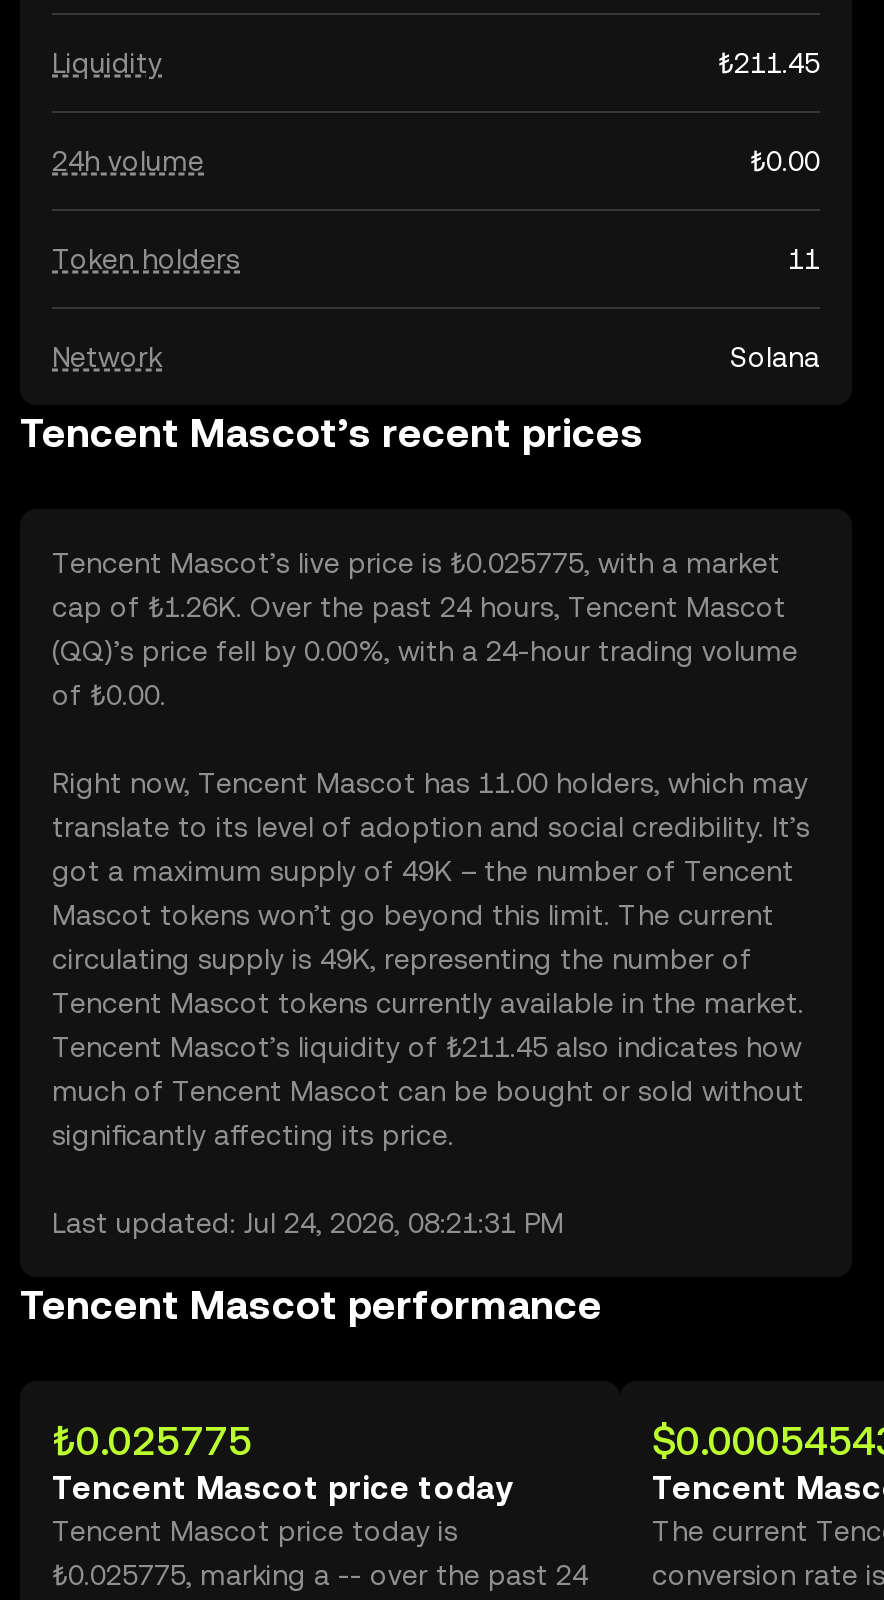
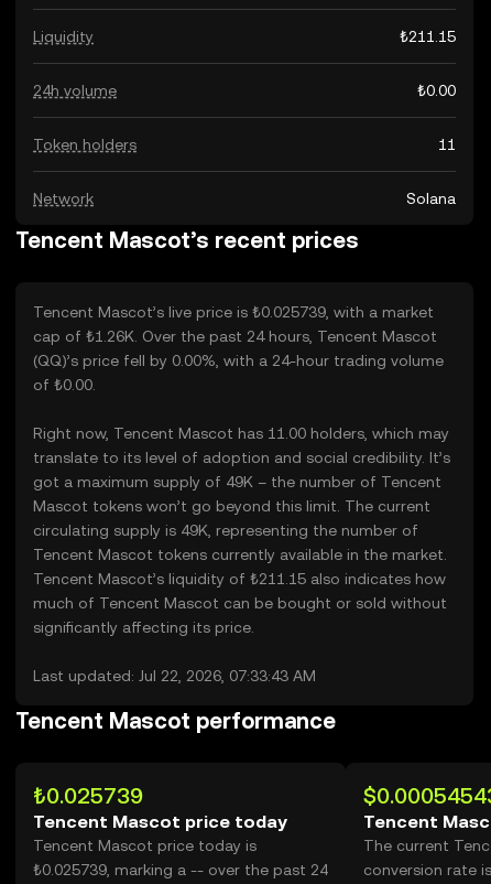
- ₺211.45
+ ₺211.15

- Tencent Mascot’s live price is ₺0.025775, with a market
+ Tencent Mascot’s live price is ₺0.025739, with a market

- Tencent Mascot’s liquidity of ₺211.45 also indicates how
+ Tencent Mascot’s liquidity of ₺211.15 also indicates how

- Last updated: Jul 24, 2026, 08:21:31 PM
+ Last updated: Jul 22, 2026, 07:33:43 AM

- ₺0.025775
+ ₺0.025739

- ₺0.025775, marking a -- over the past 24
+ ₺0.025739, marking a -- over the past 24
